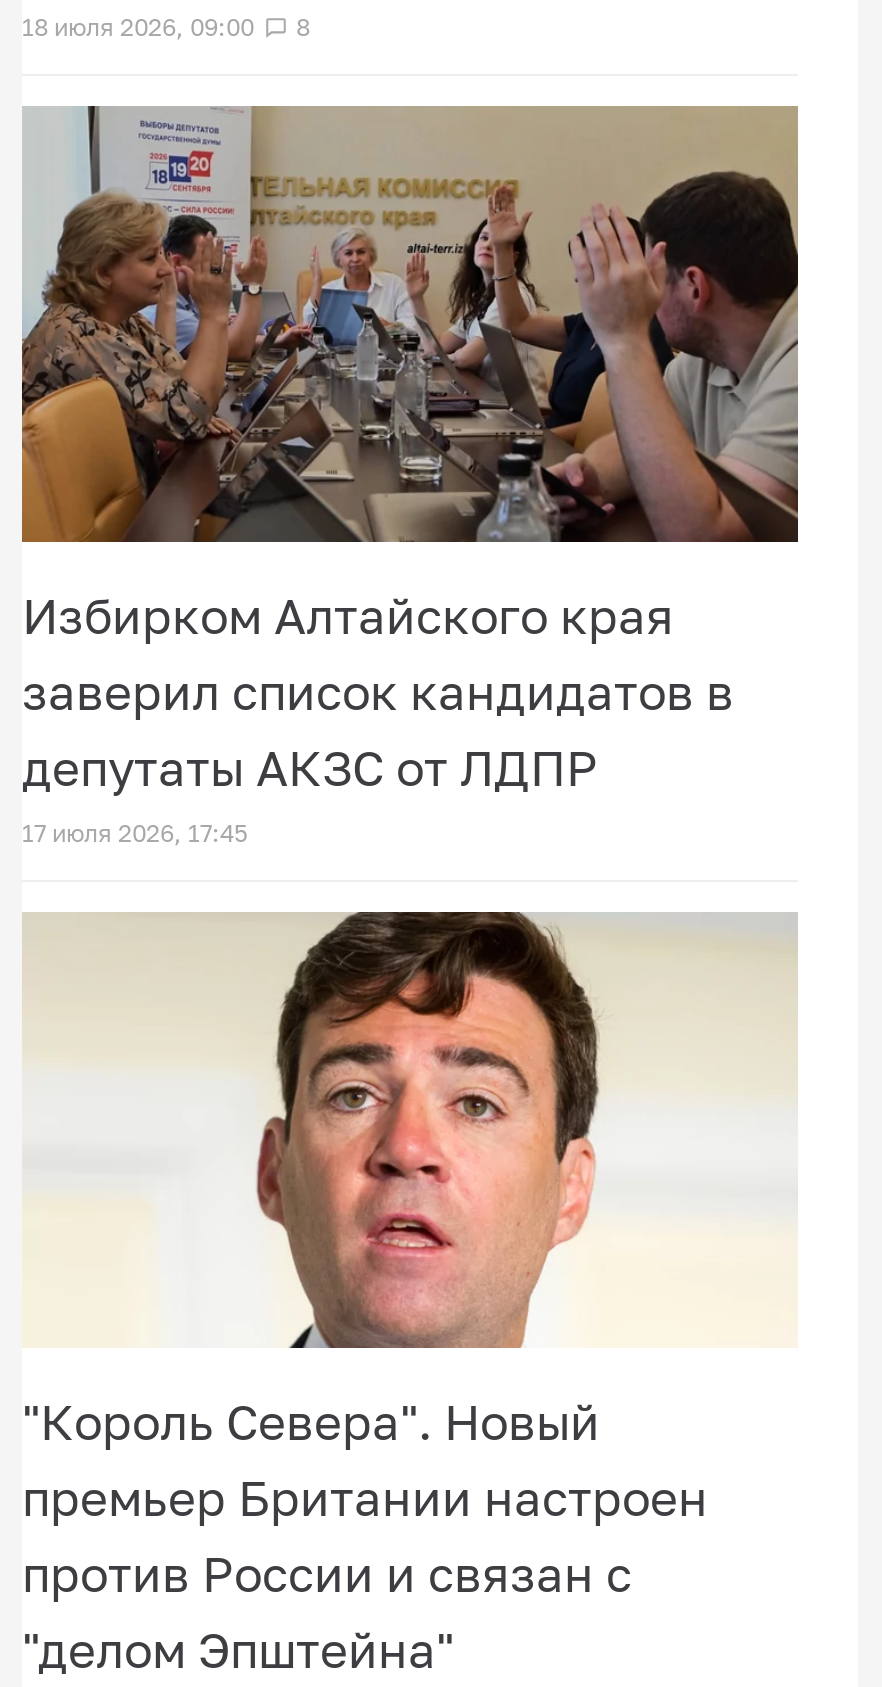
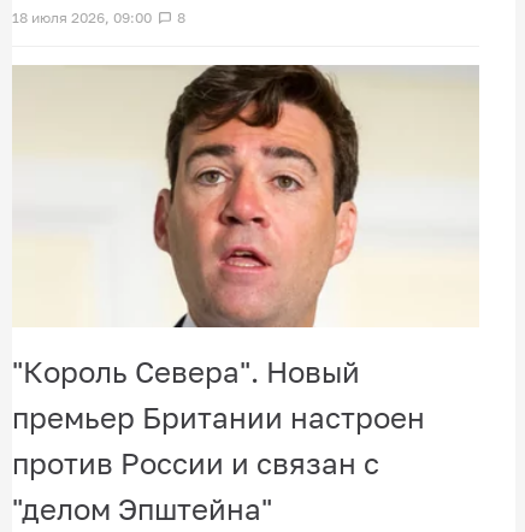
- [image]
- Избирком Алтайского края
- заверил список кандидатов в
- депутаты АКЗС от ЛДПР
- 17 июля 2026, 17:45
